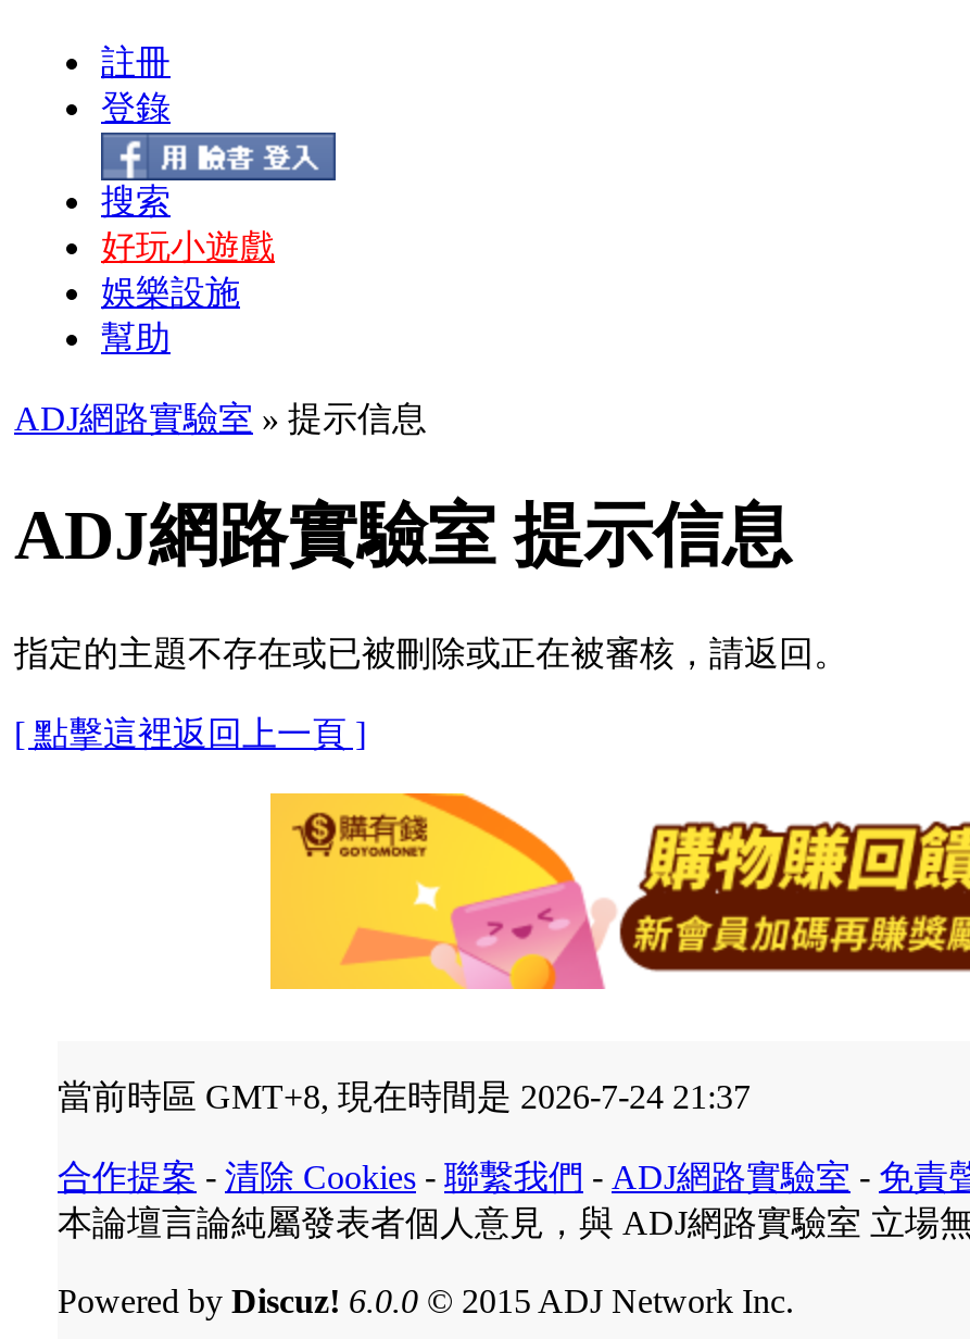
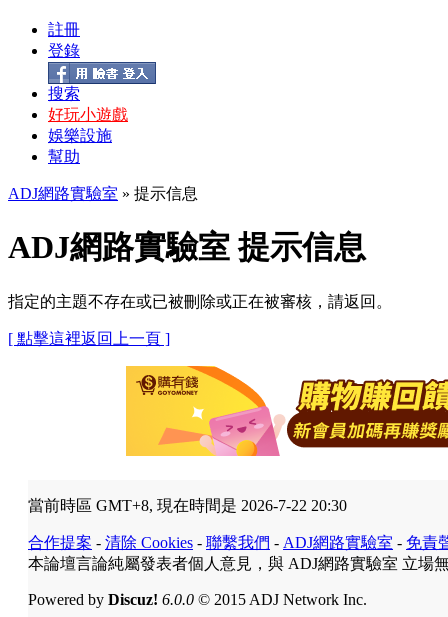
- 當前時區 GMT+8, 現在時間是 2026-7-24 21:37
+ 當前時區 GMT+8, 現在時間是 2026-7-22 20:30
